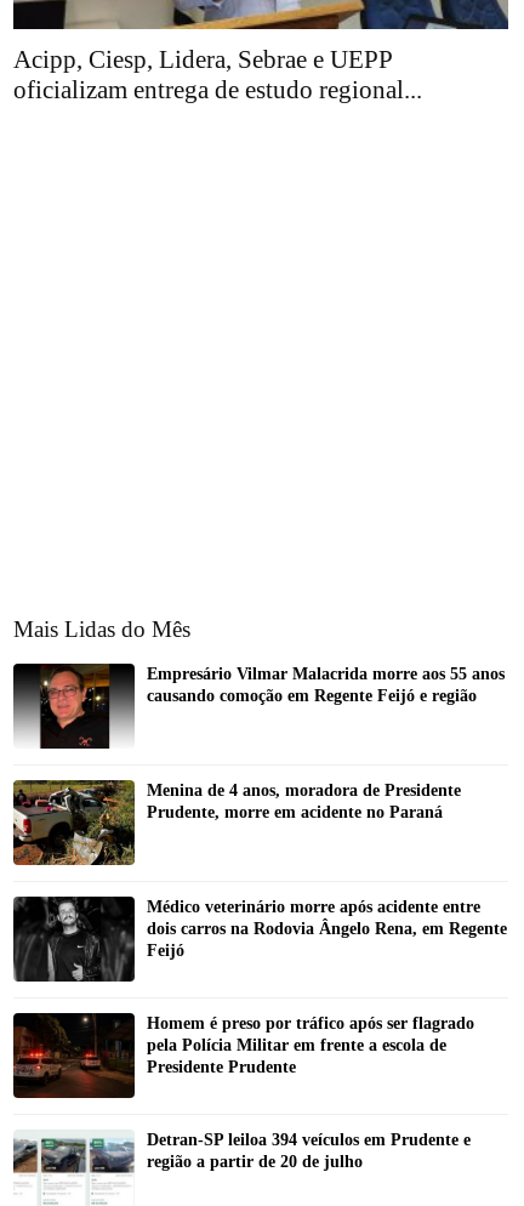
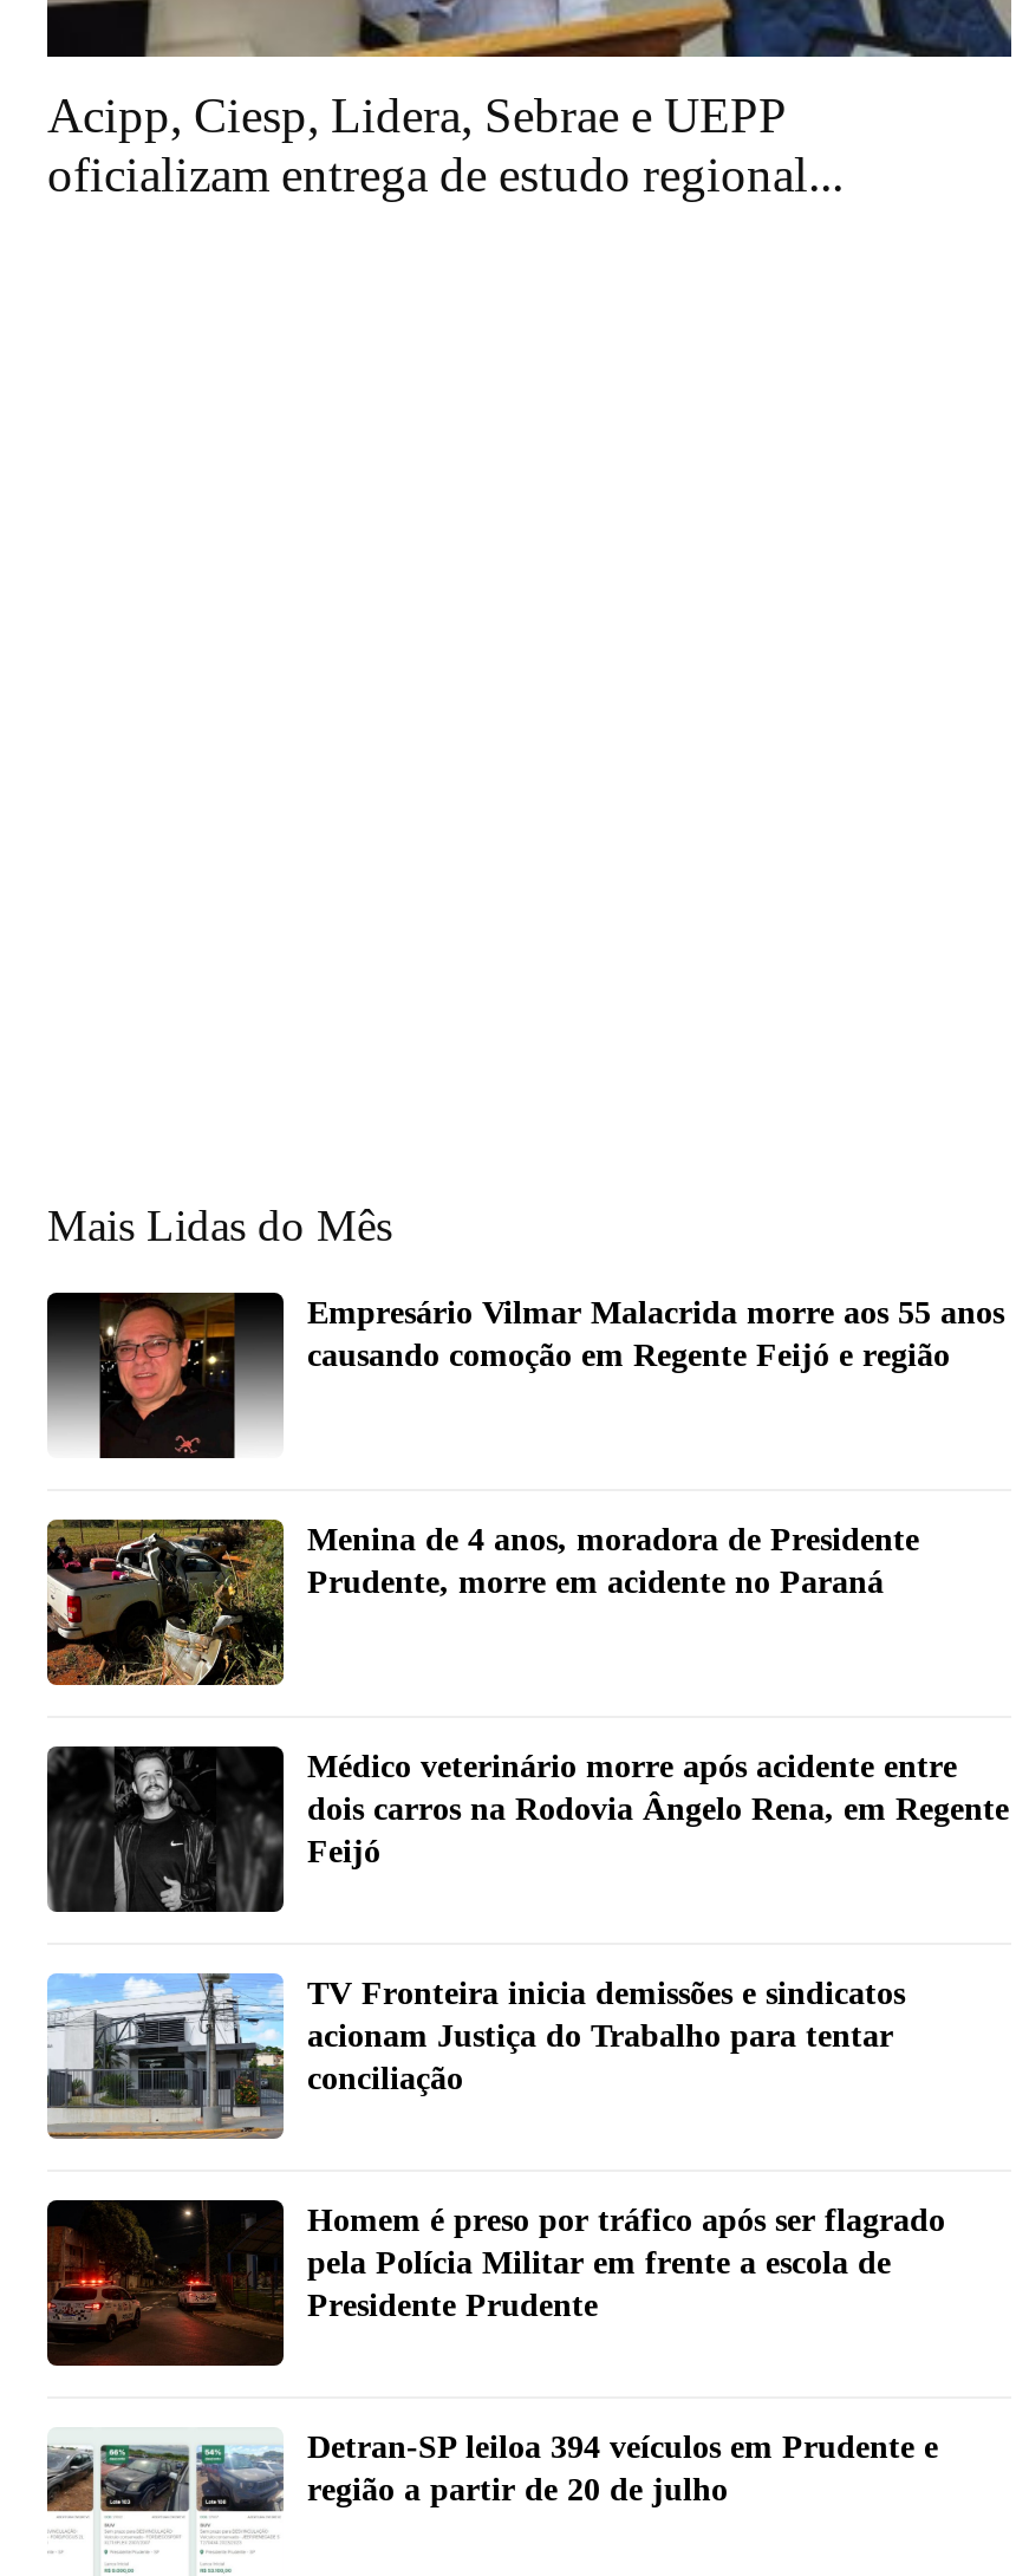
+ [image]
+ TV Fronteira inicia demissões e sindicatos
+ acionam Justiça do Trabalho para tentar
+ conciliação
